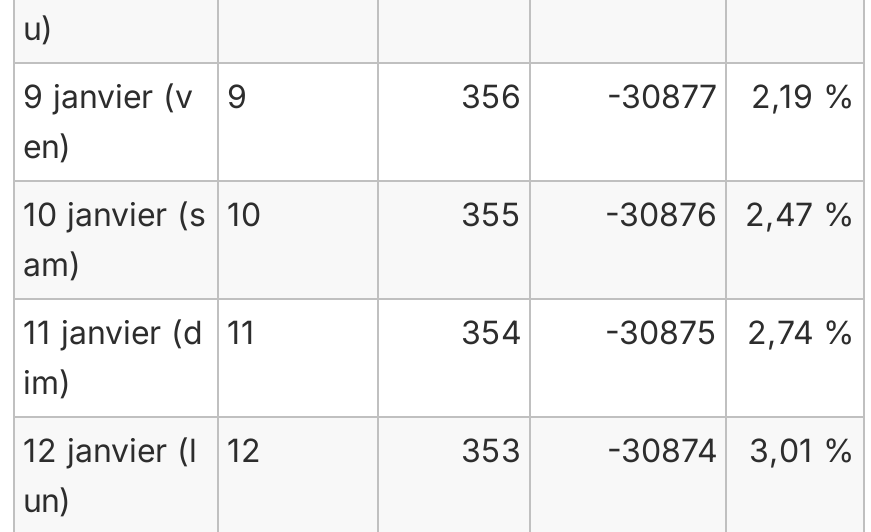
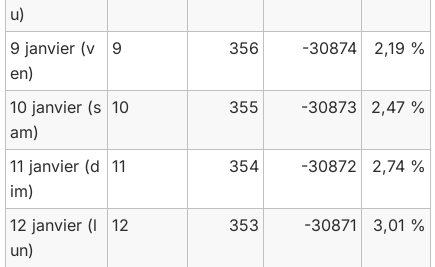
- -30877 2,19 %
+ -30874 2,19 %

- -30876 2,47 %
+ -30873 2,47 %

- -30875 2,74 %
+ -30872 2,74 %

- -30874 3,01 %
+ -30871 3,01 %
